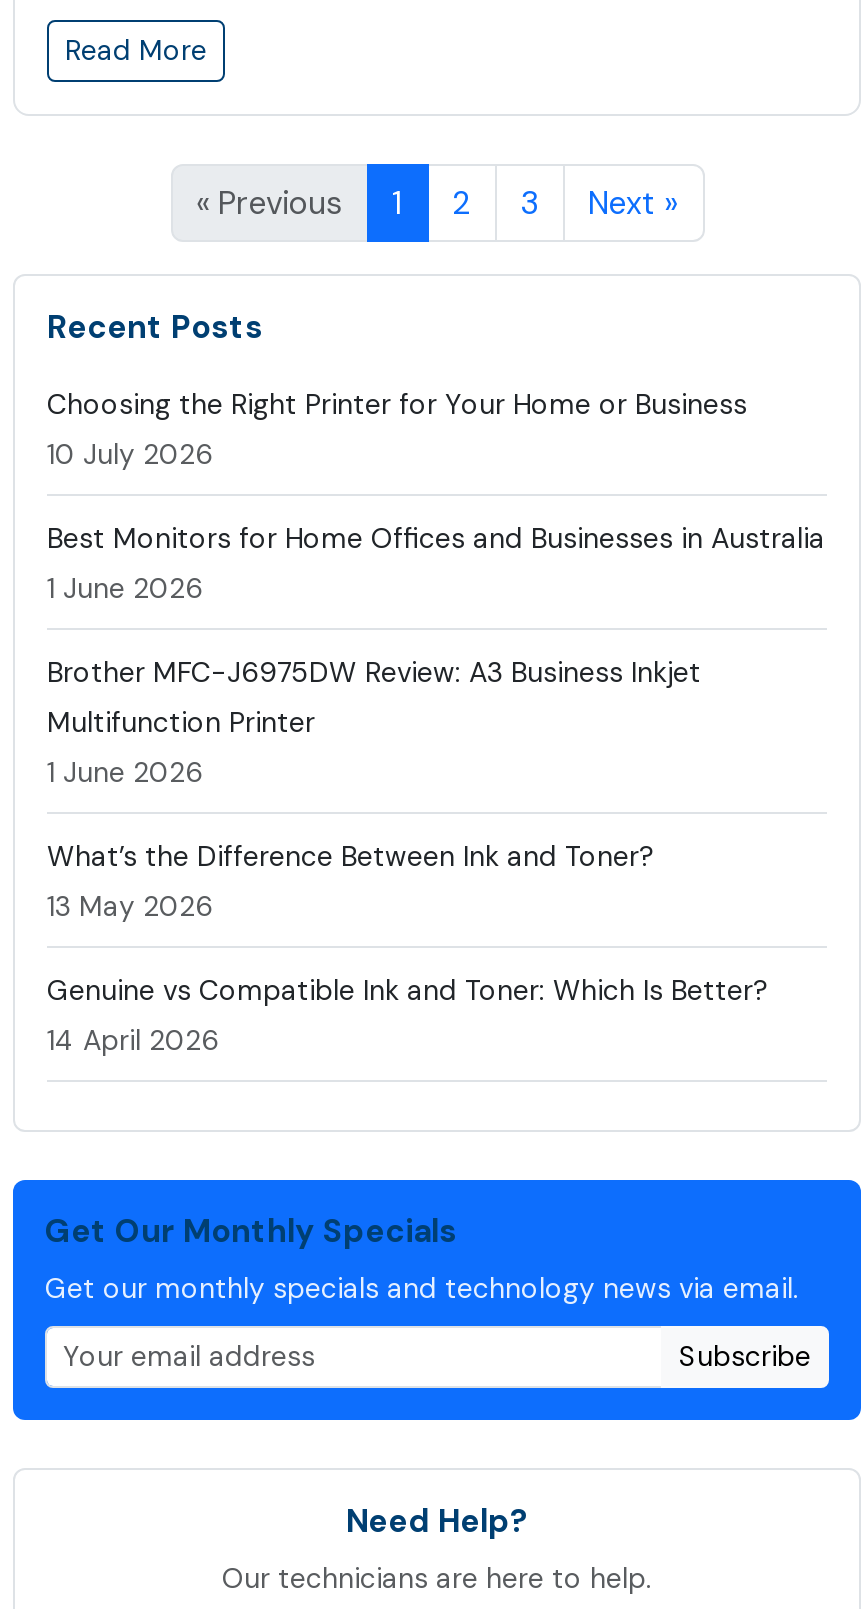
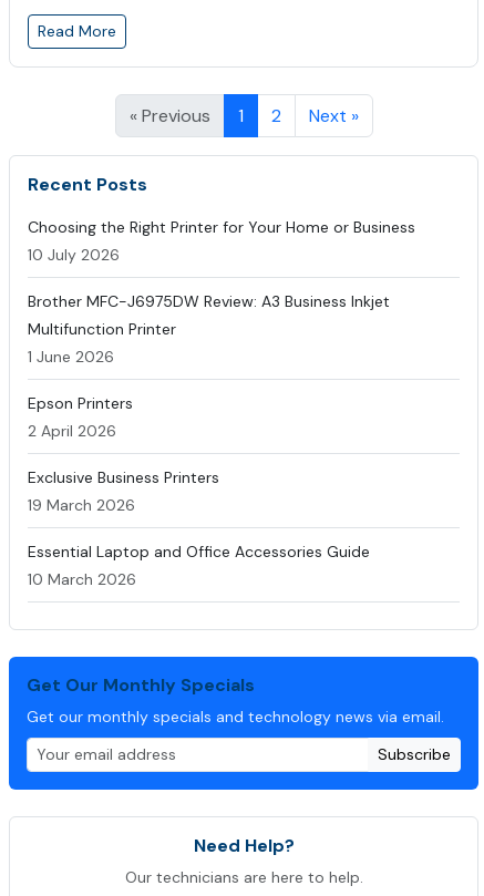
- 3

- Best Monitors for Home Offices and Businesses in Australia
- 1 June 2026

moved up: Brother MFC-J6975DW Review: A3 Business Inkjet | Multifunction Printer | 1 June 2026

- What’s the Difference Between Ink and Toner?
- 13 May 2026
- Genuine vs Compatible Ink and Toner: Which Is Better?
- 14 April 2026
+ Epson Printers
+ 2 April 2026
+ Exclusive Business Printers
+ 19 March 2026
+ Essential Laptop and Office Accessories Guide
+ 10 March 2026
